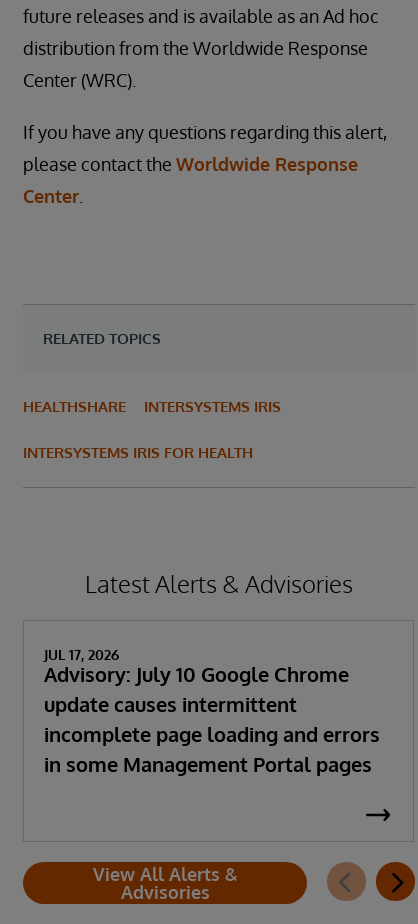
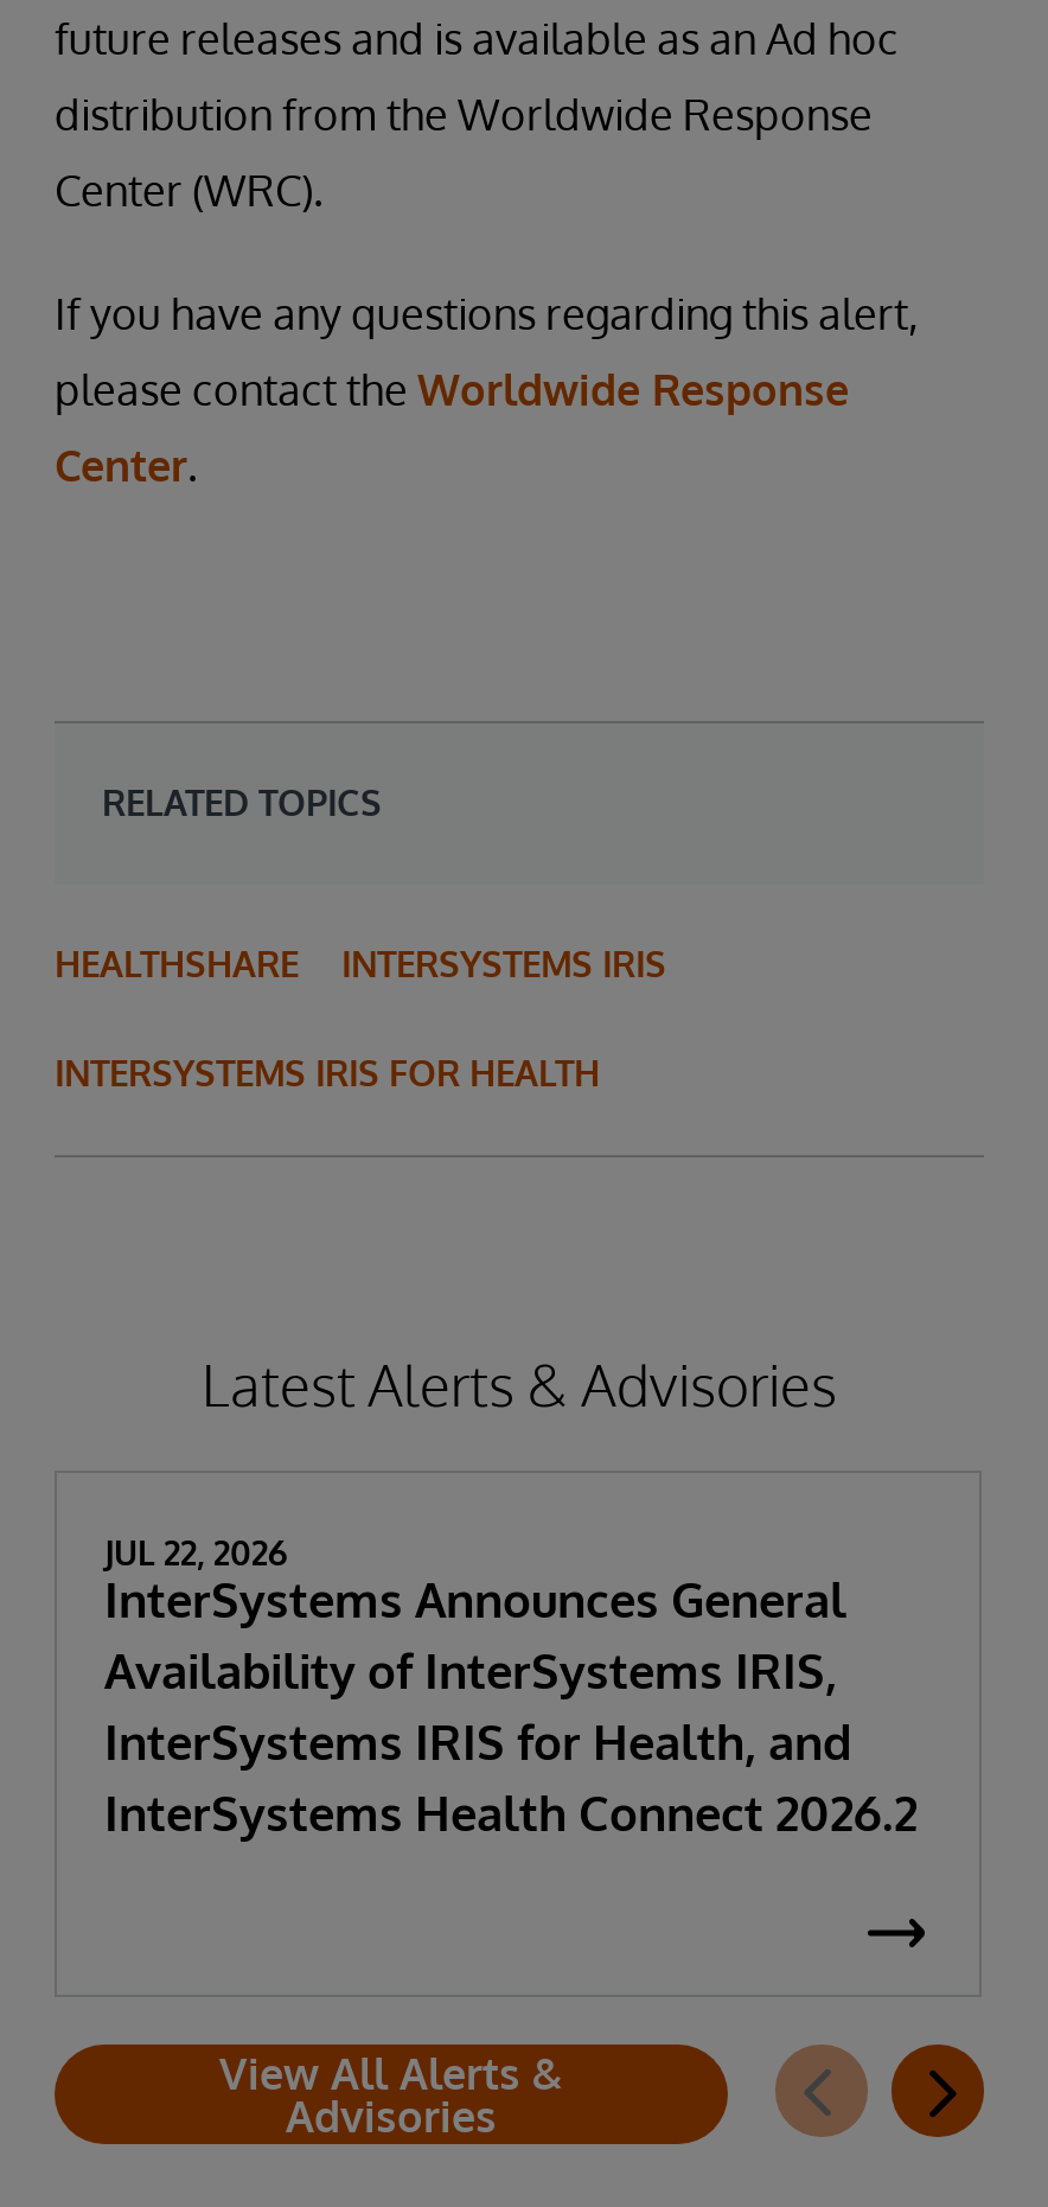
- JUL 17, 2026
- Advisory: July 10 Google Chrome
- update causes intermittent
- incomplete page loading and errors
- in some Management Portal pages
+ JUL 22, 2026
+ InterSystems Announces General
+ Availability of InterSystems IRIS,
+ InterSystems IRIS for Health, and
+ InterSystems Health Connect 2026.2
